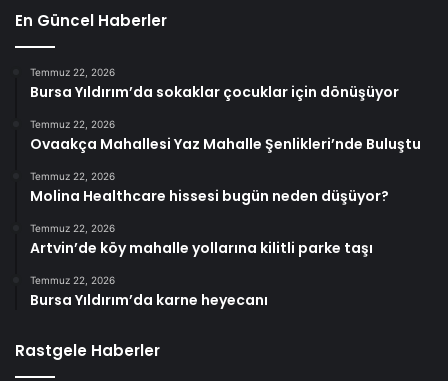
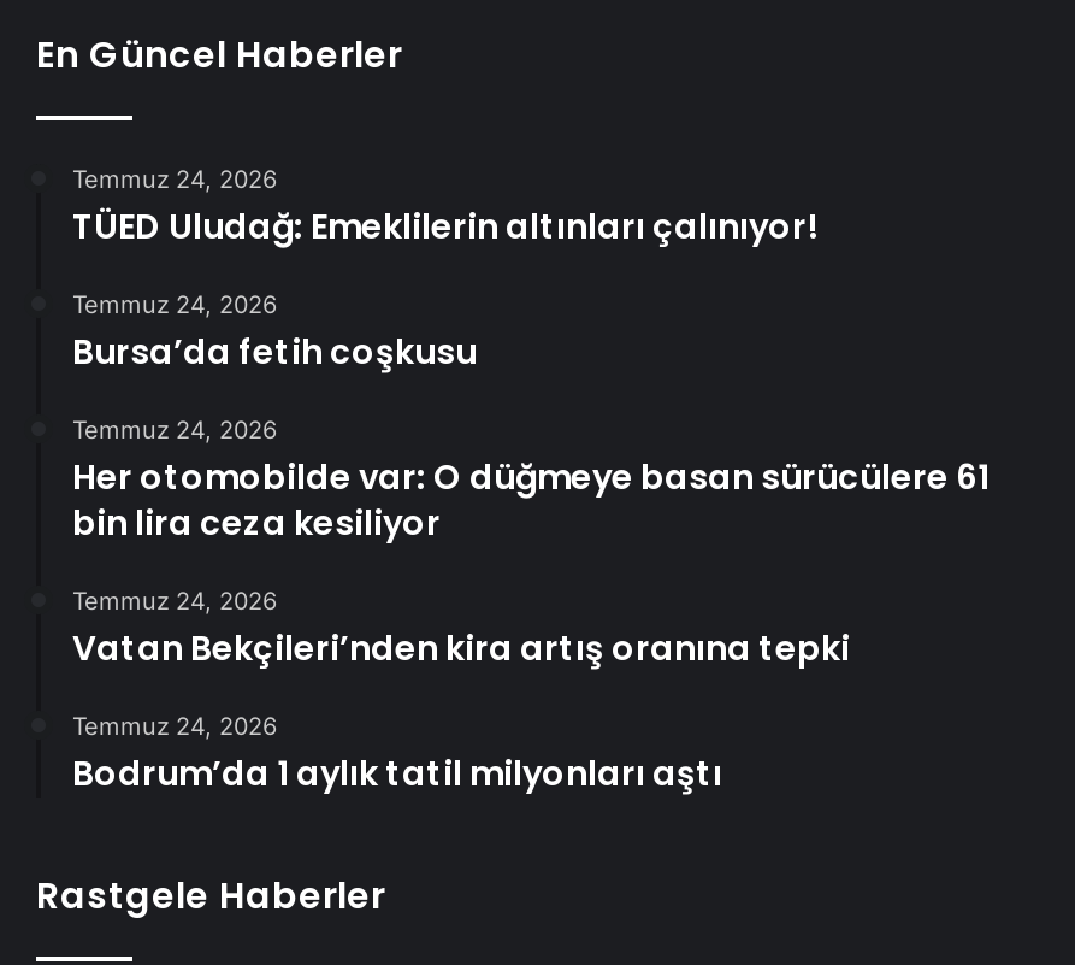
- Temmuz 22, 2026
- Bursa Yıldırım’da sokaklar çocuklar için dönüşüyor
+ Temmuz 24, 2026
+ TÜED Uludağ: Emeklilerin altınları çalınıyor!

- Temmuz 22, 2026
- Ovaakça Mahallesi Yaz Mahalle Şenlikleri’nde Buluştu
+ Temmuz 24, 2026
+ Bursa’da fetih coşkusu

- Temmuz 22, 2026
- Molina Healthcare hissesi bugün neden düşüyor?
+ Temmuz 24, 2026
+ Her otomobilde var: O düğmeye basan sürücülere 61
+ bin lira ceza kesiliyor

- Temmuz 22, 2026
- Artvin’de köy mahalle yollarına kilitli parke taşı
+ Temmuz 24, 2026
+ Vatan Bekçileri’nden kira artış oranına tepki

- Temmuz 22, 2026
- Bursa Yıldırım’da karne heyecanı
+ Temmuz 24, 2026
+ Bodrum’da 1 aylık tatil milyonları aştı
